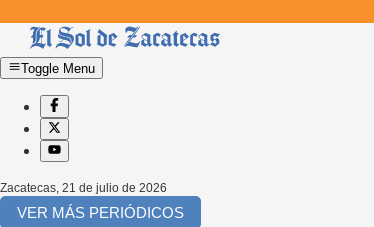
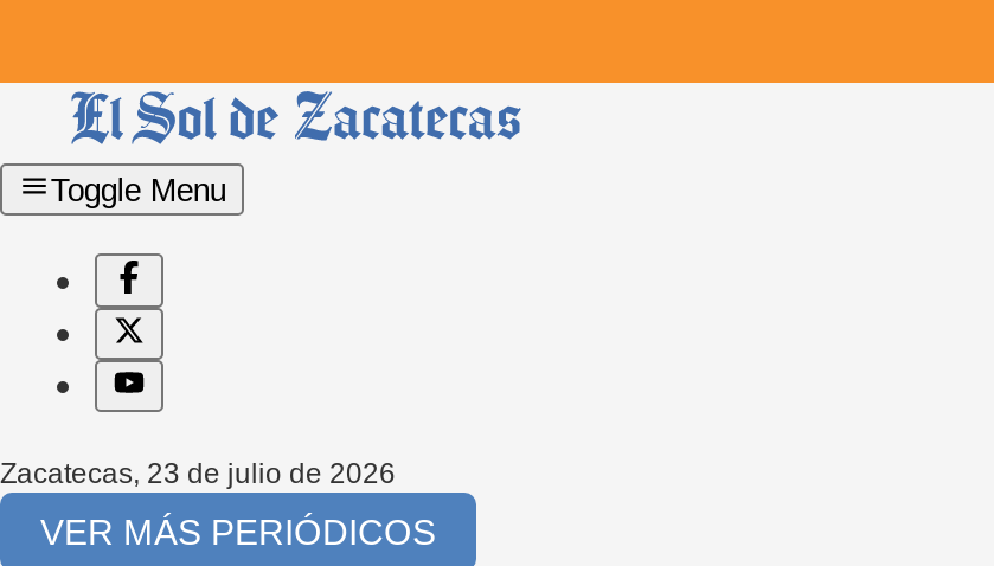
- Zacatecas, 21 de julio de 2026
+ Zacatecas, 23 de julio de 2026
